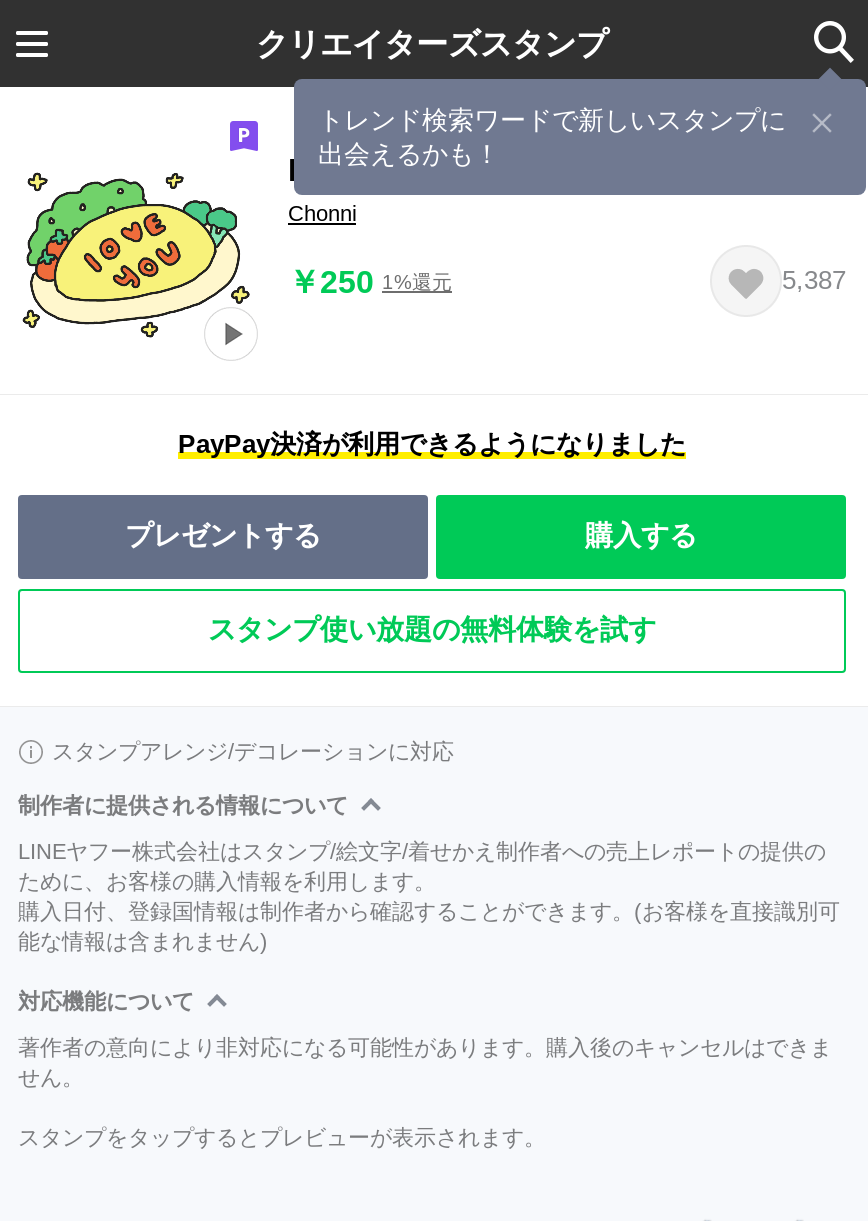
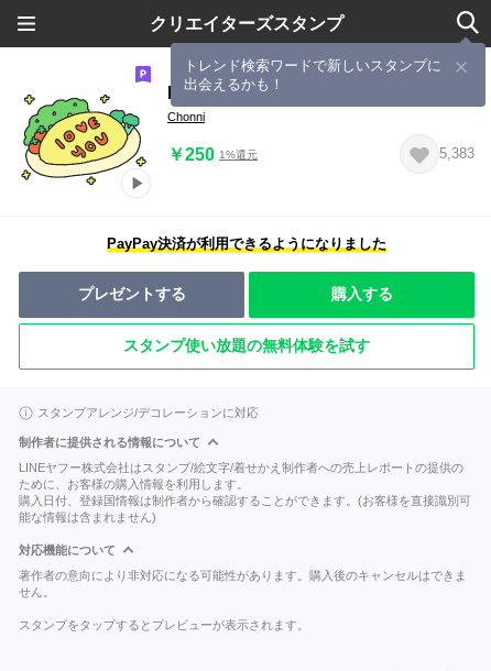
- 5,387
+ 5,383
